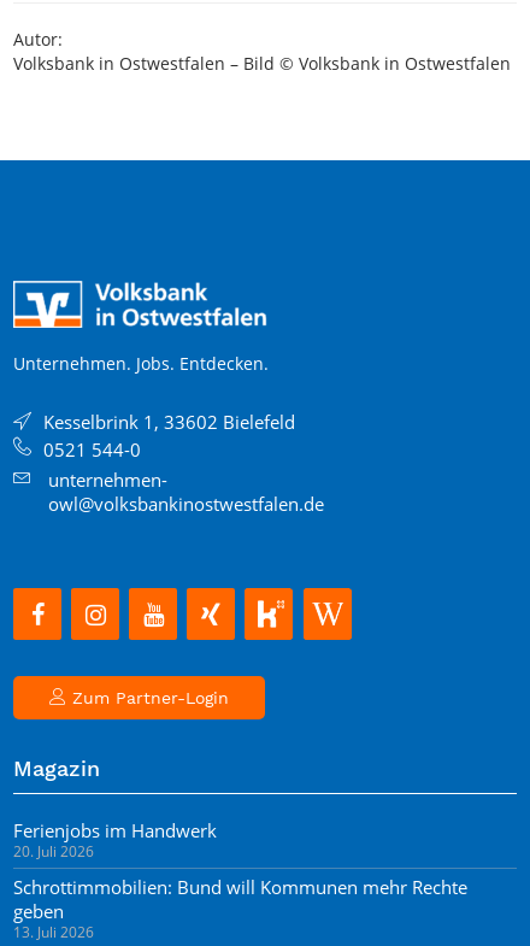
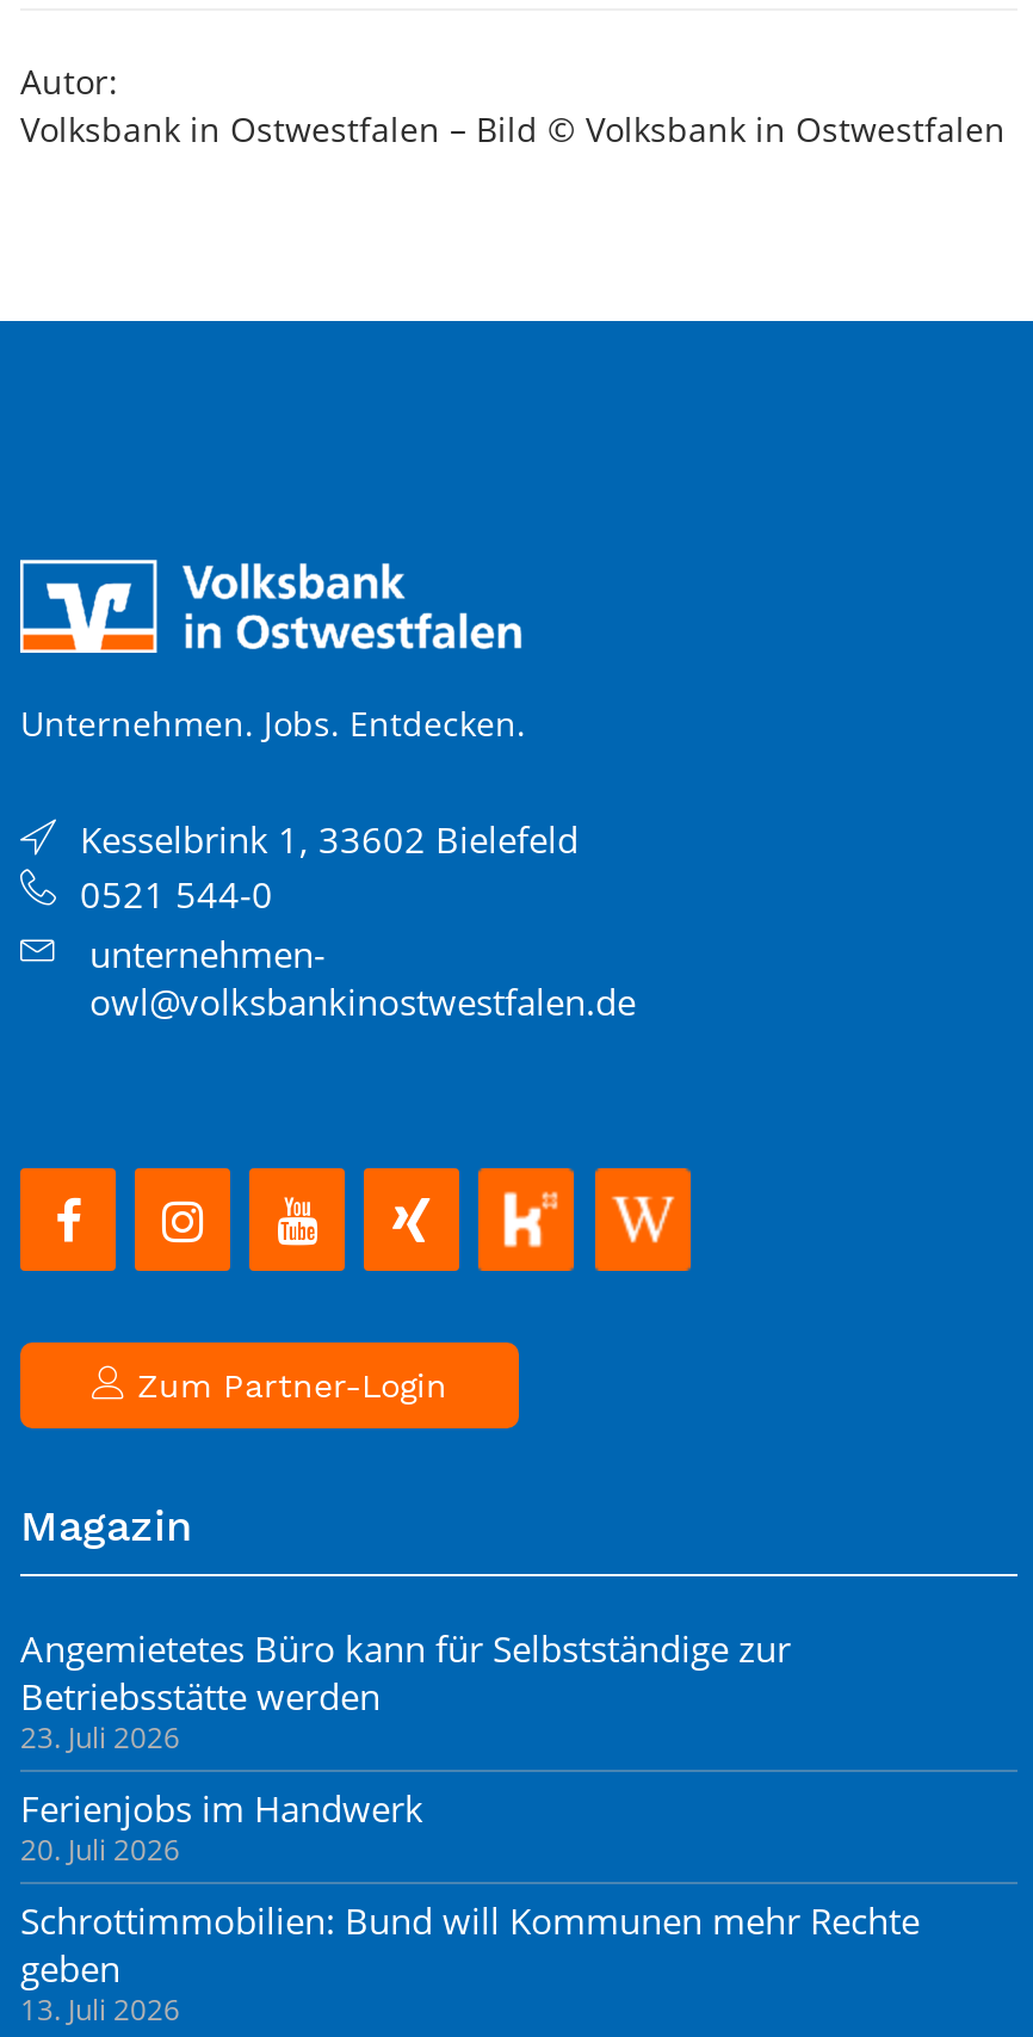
+ Angemietetes Büro kann für Selbstständige zur
+ Betriebsstätte werden
+ 23. Juli 2026
